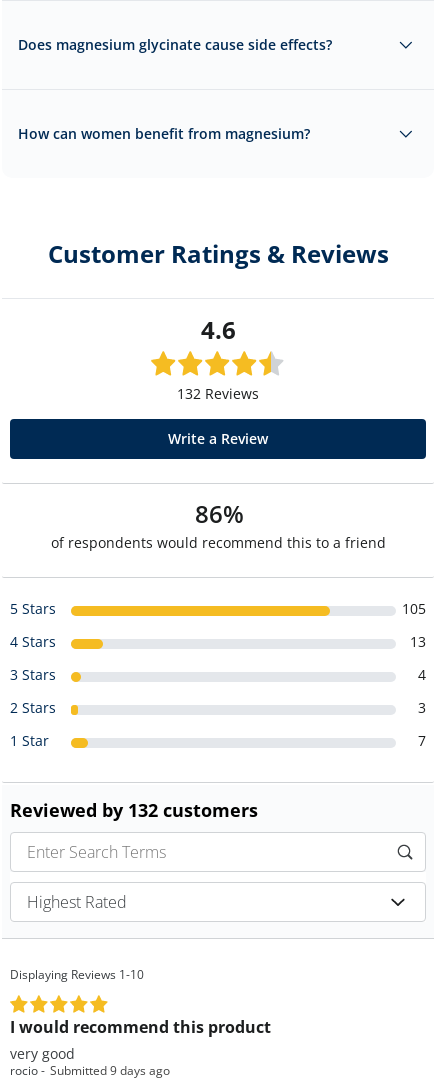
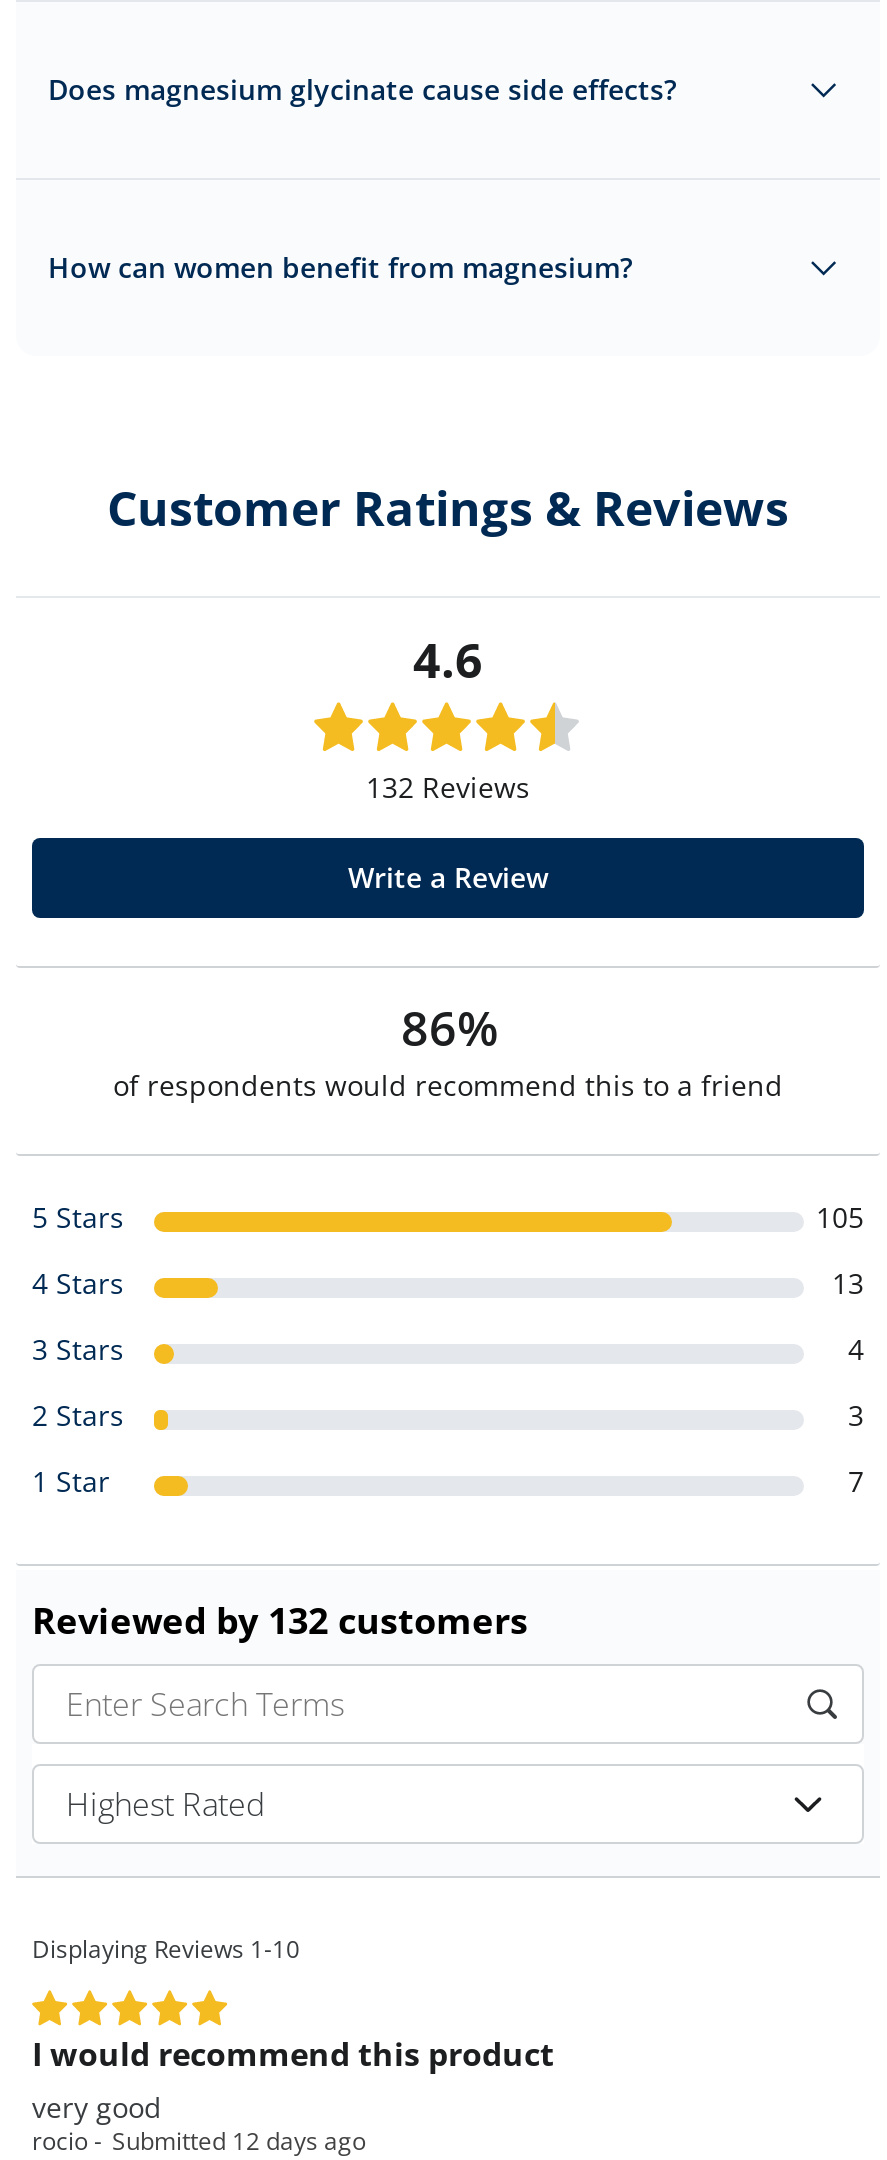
- Submitted 9 days ago
+ Submitted 12 days ago
